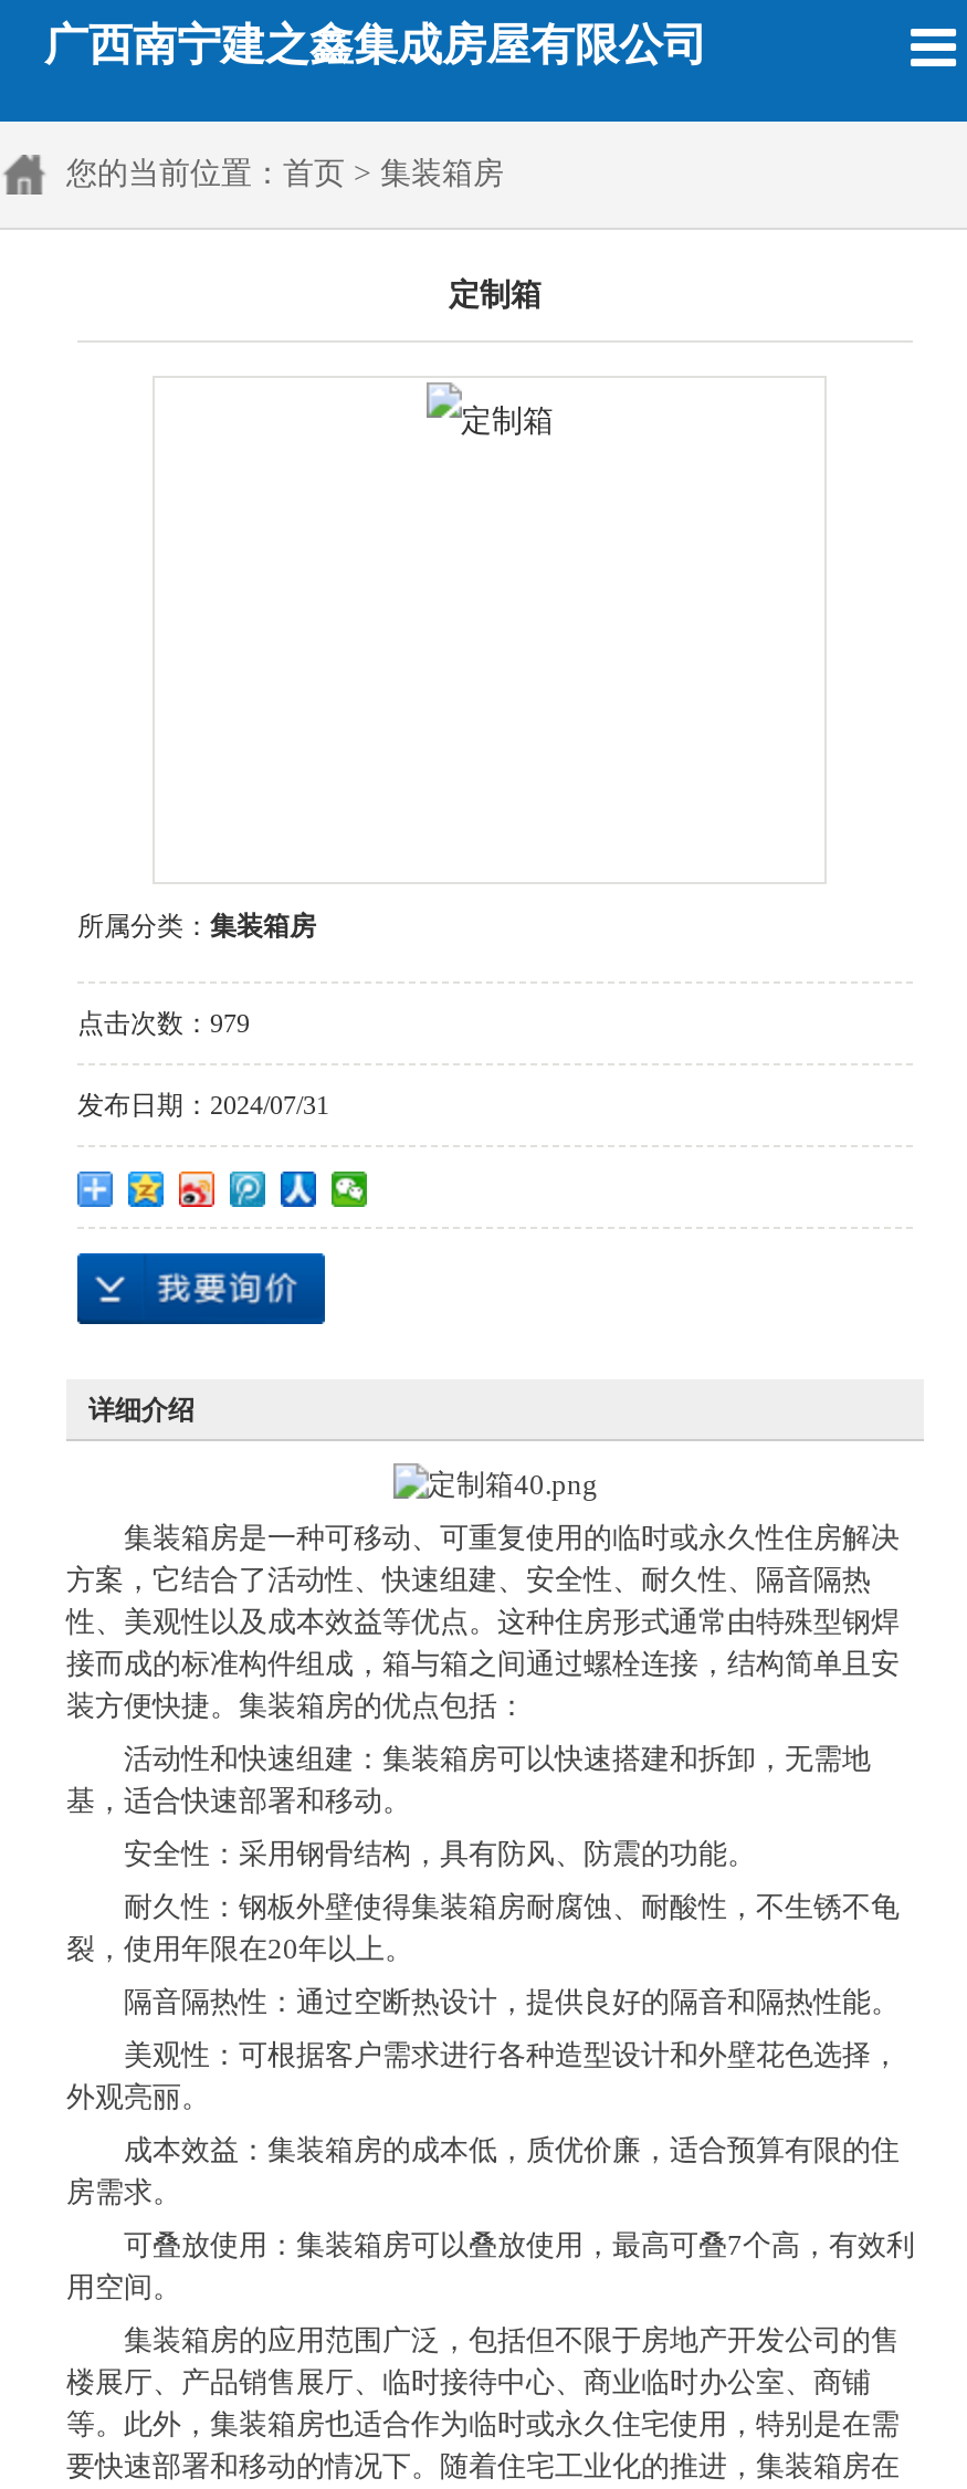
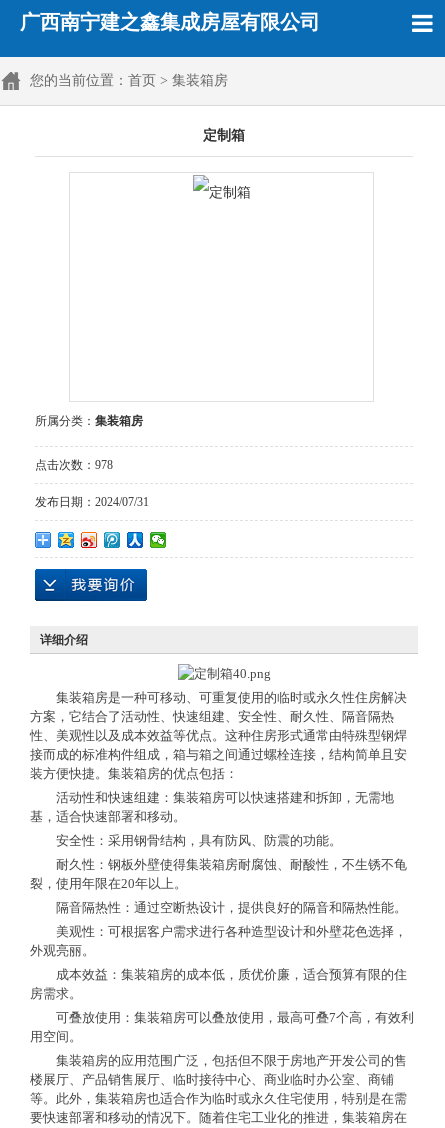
- 点击次数：979
+ 点击次数：978
